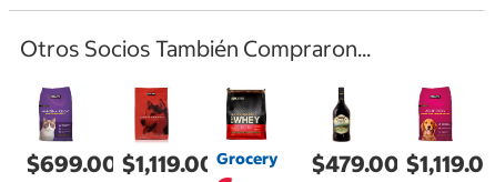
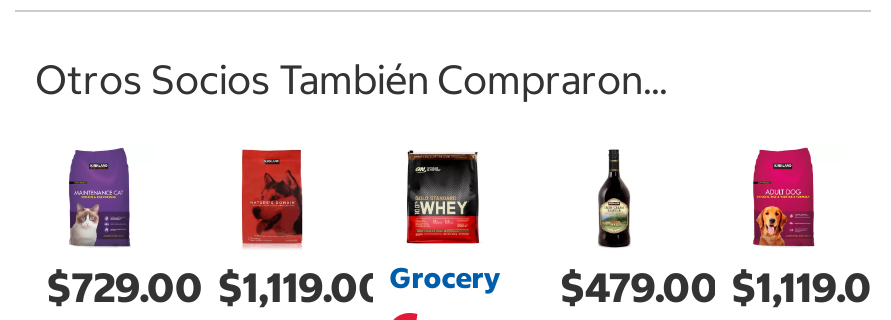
- $699.00
+ $729.00
